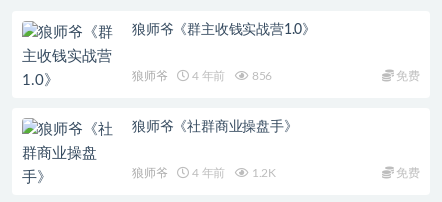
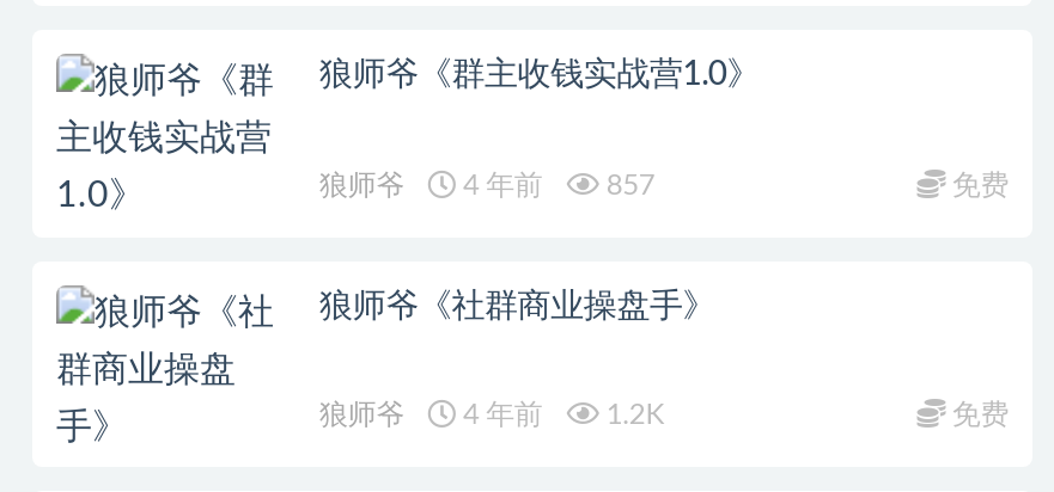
- 856
+ 857
